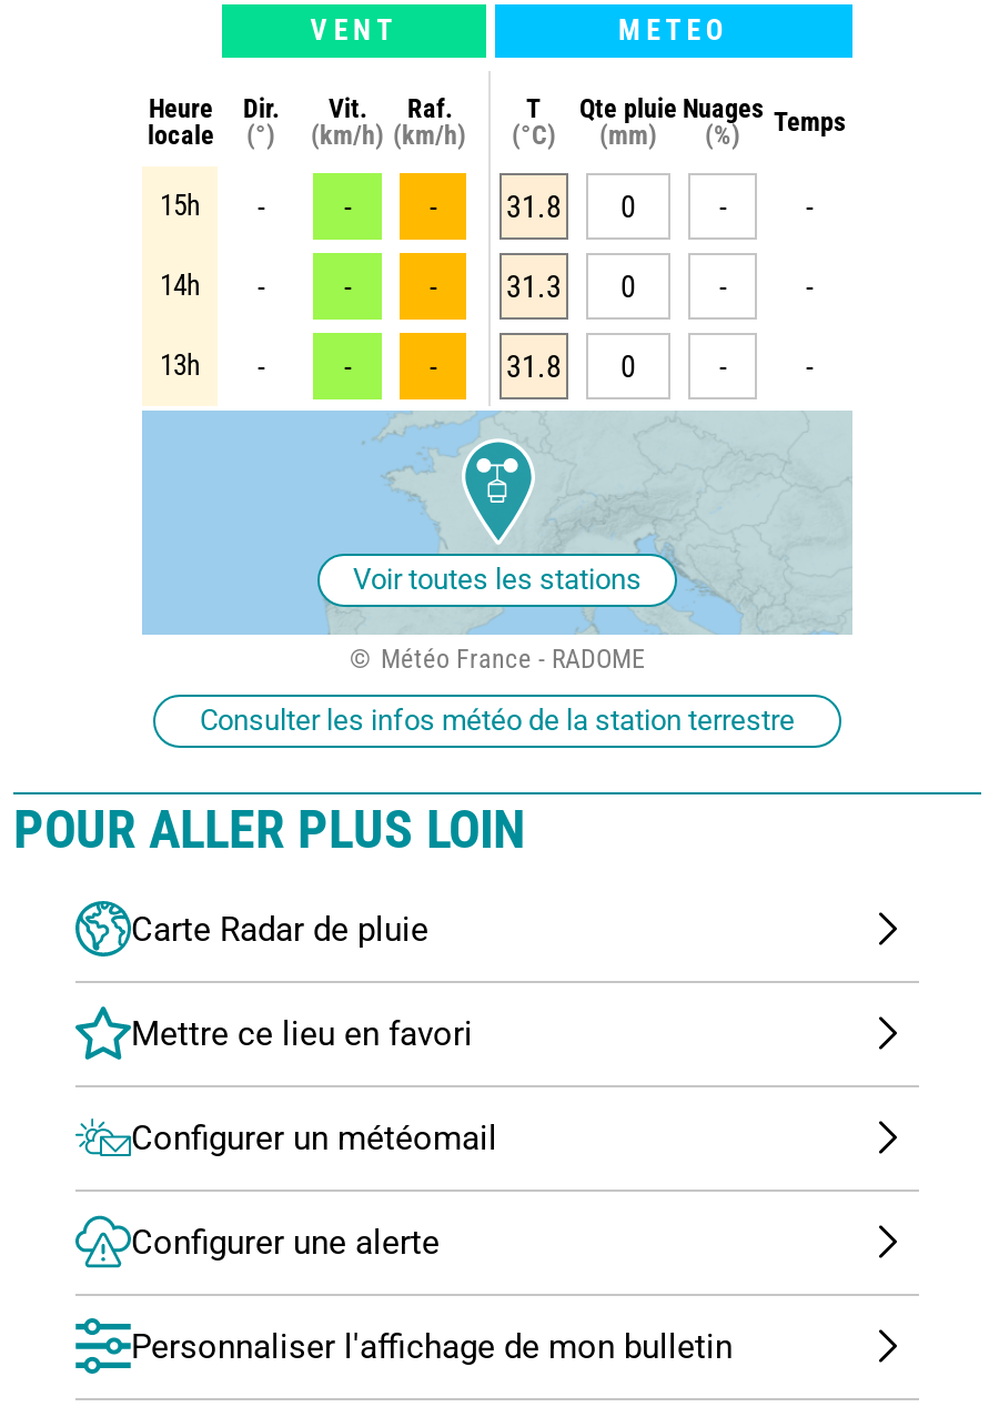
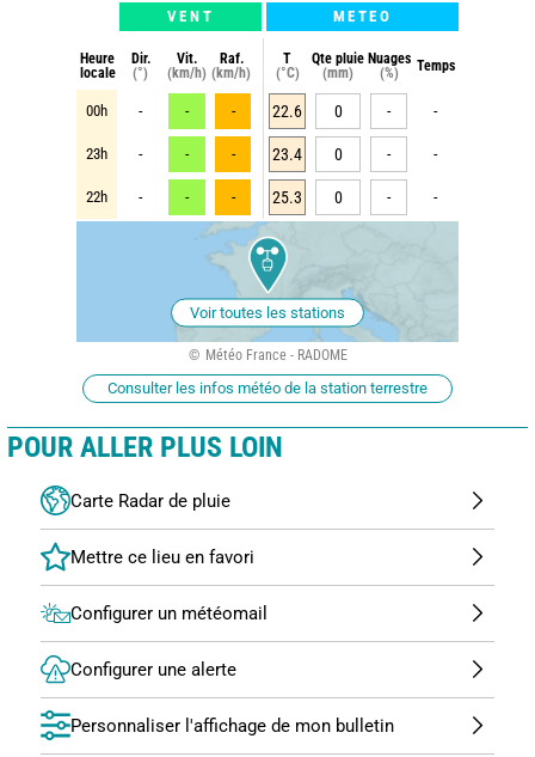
- 15h
+ 00h

- 31.8
+ 22.6

- 14h
+ 23h

- 31.3
+ 23.4

- 13h
+ 22h

- 31.8
+ 25.3
